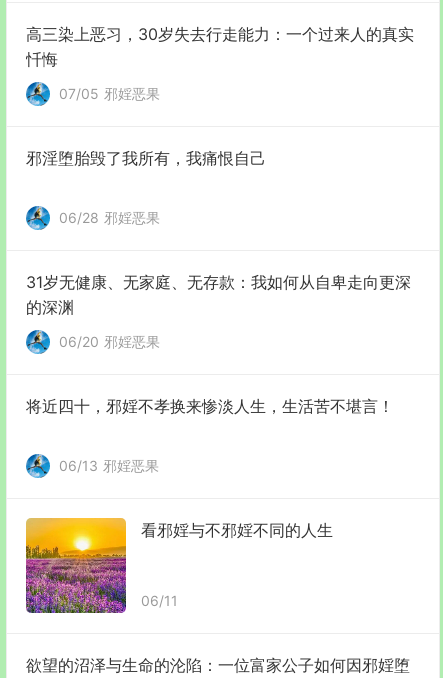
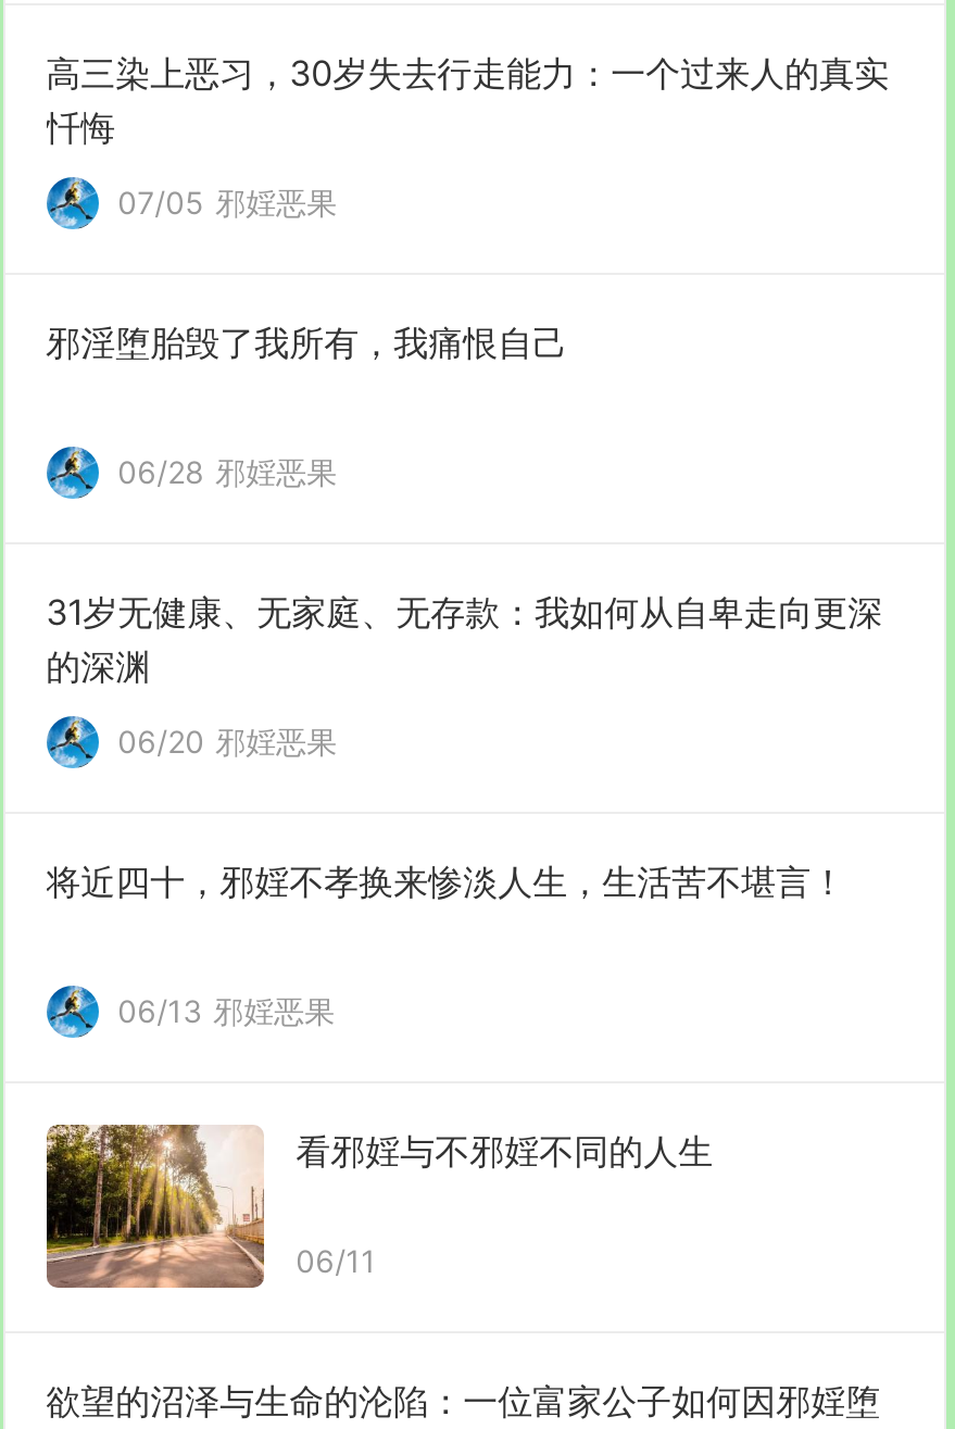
- [image]
+ [image]
